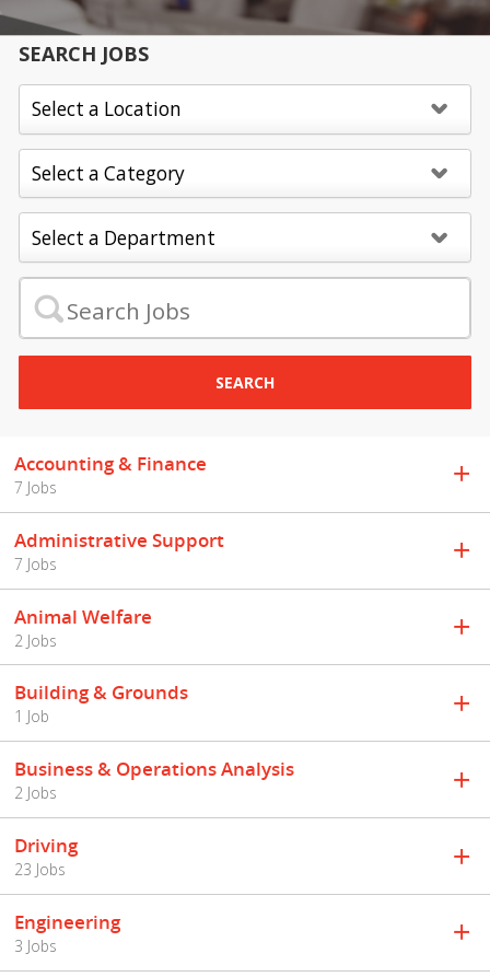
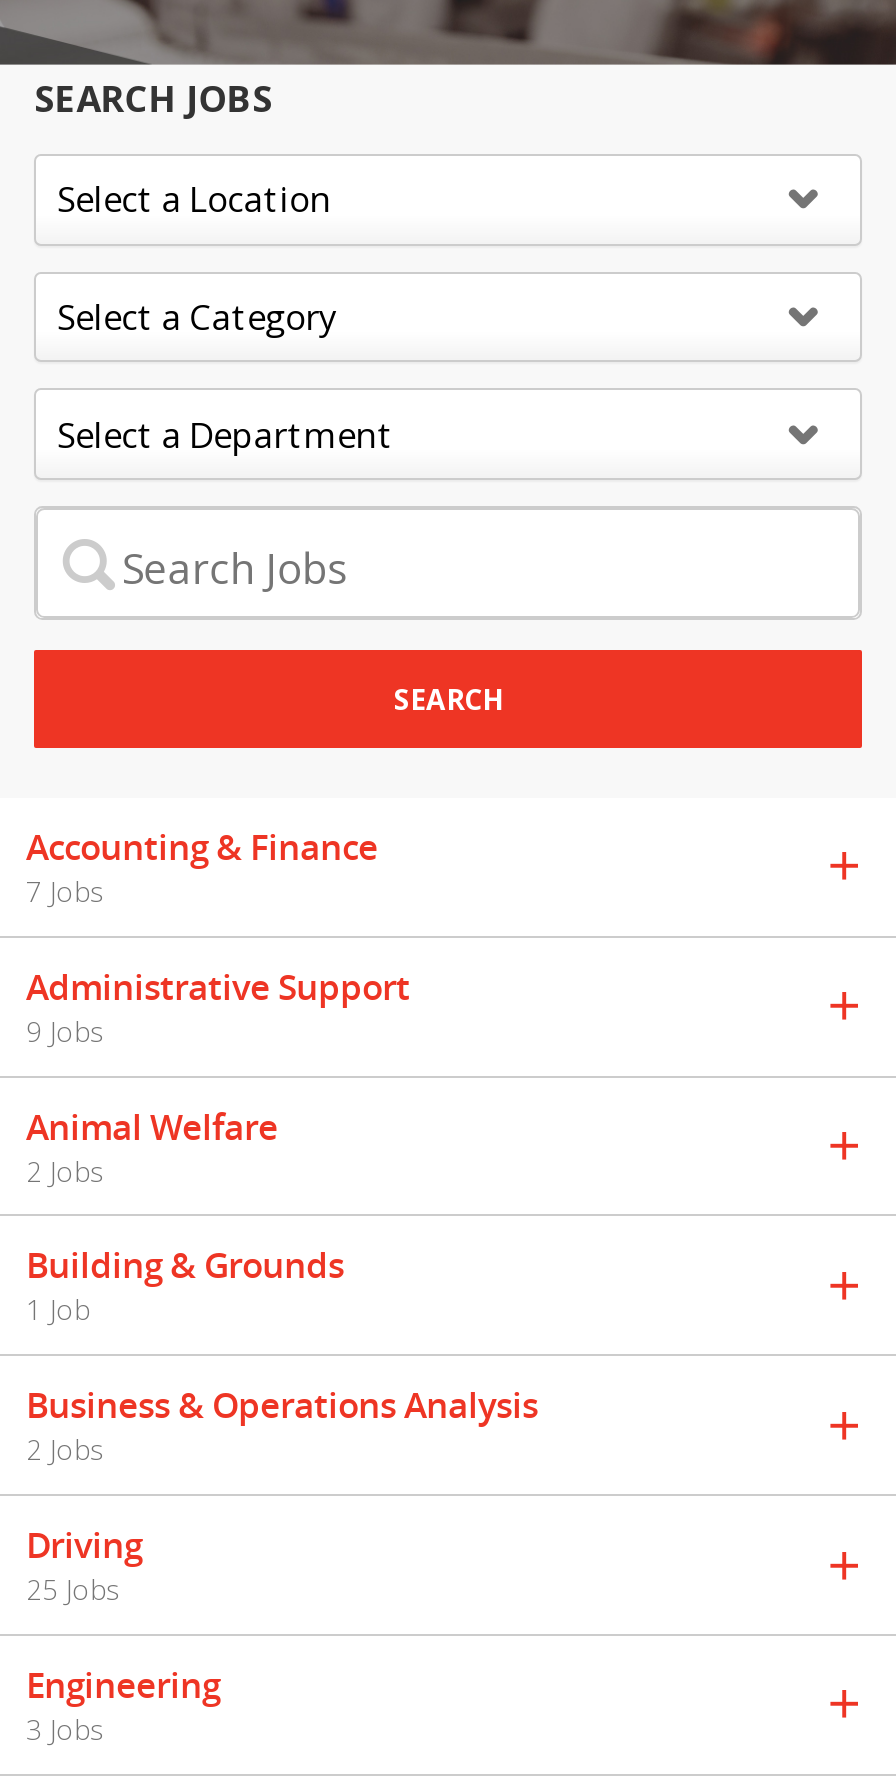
- 7 Jobs
+ 9 Jobs

- 23 Jobs
+ 25 Jobs
